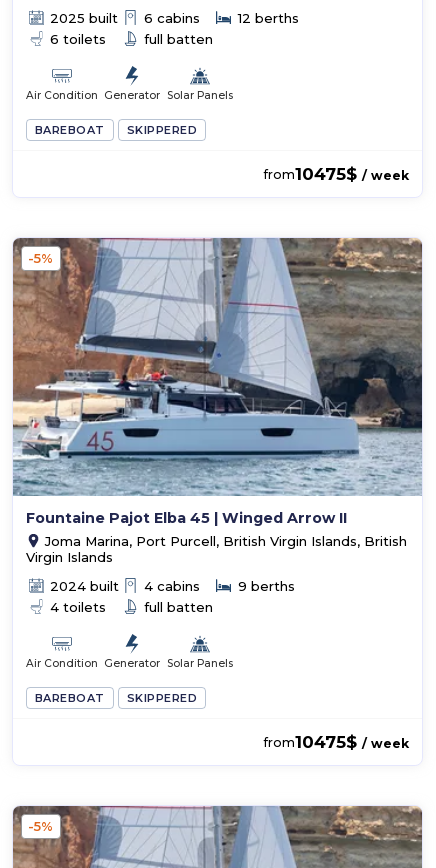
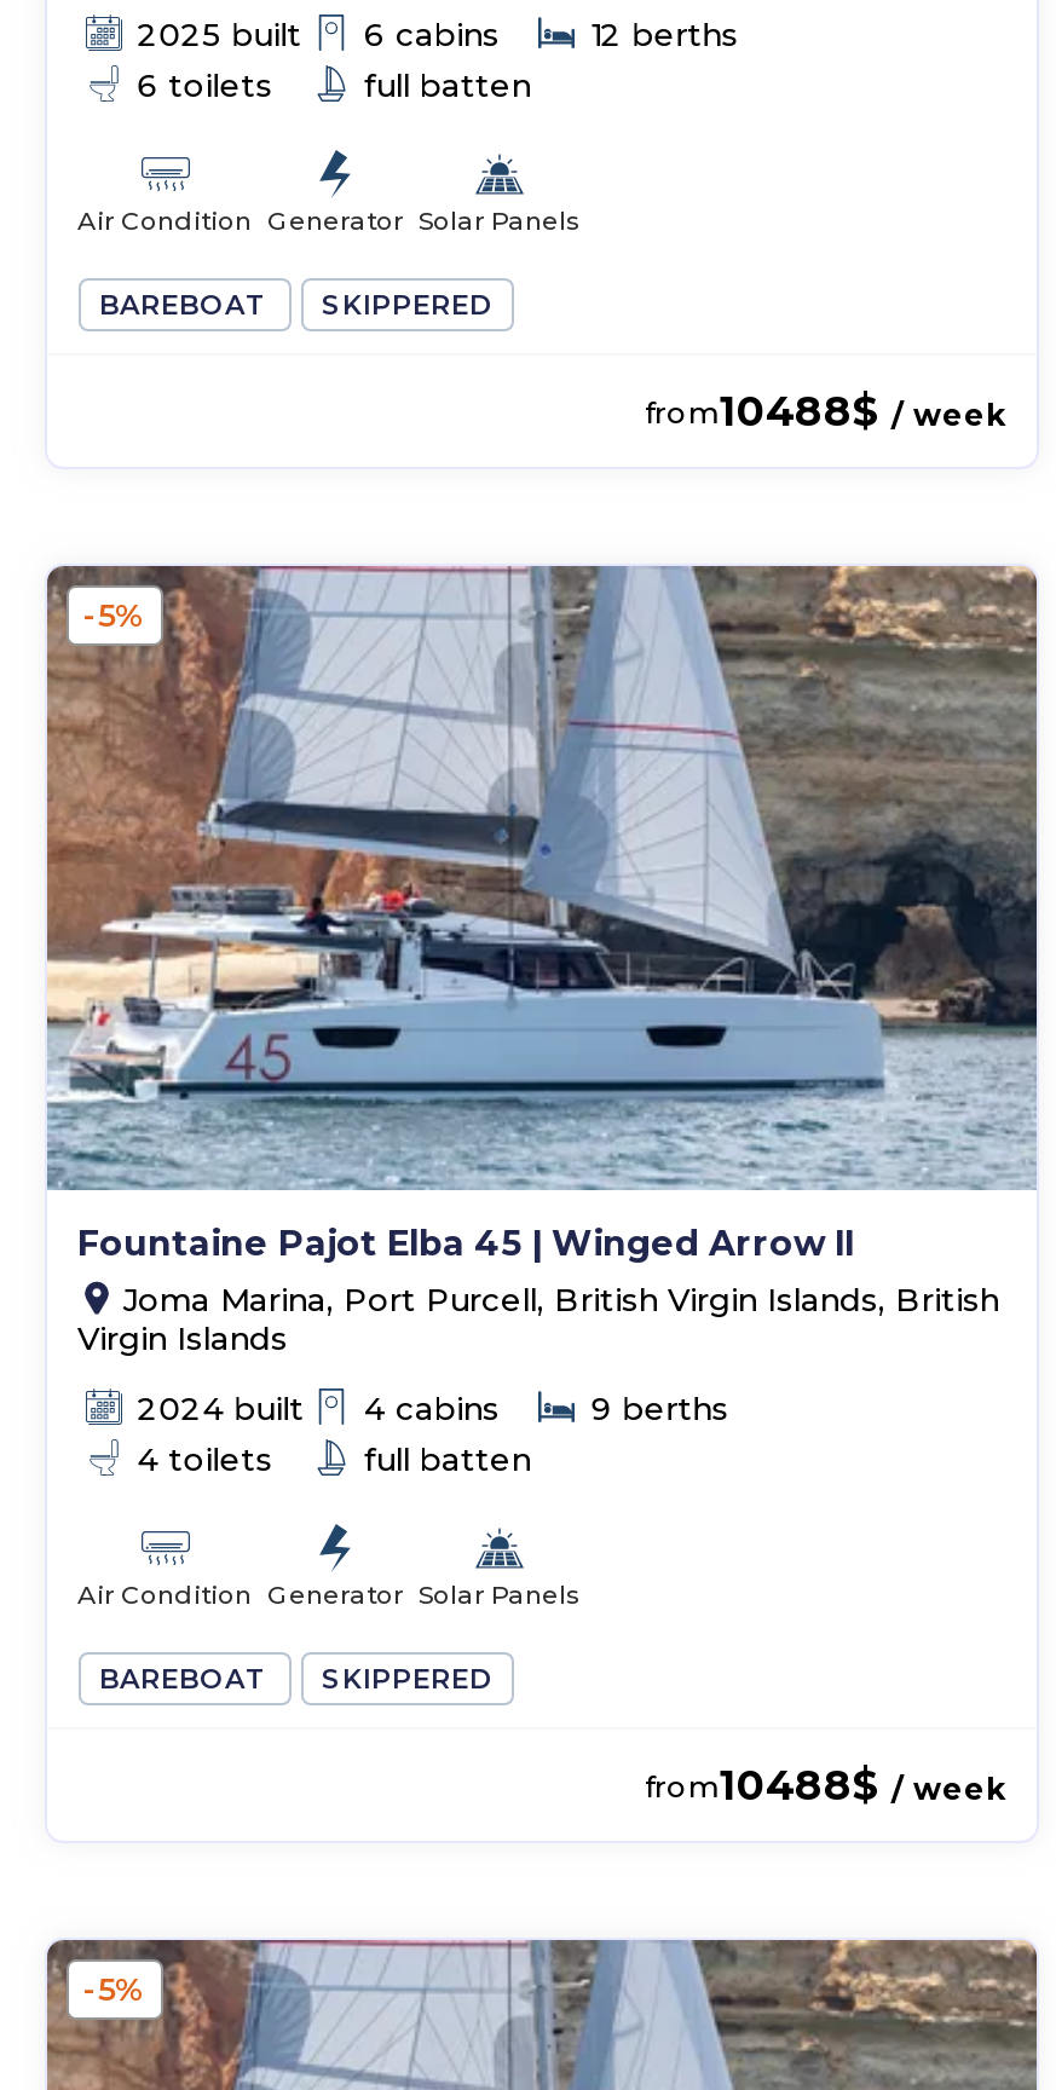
- from10475$/ week
+ from10488$/ week

- from10475$/ week
+ from10488$/ week
